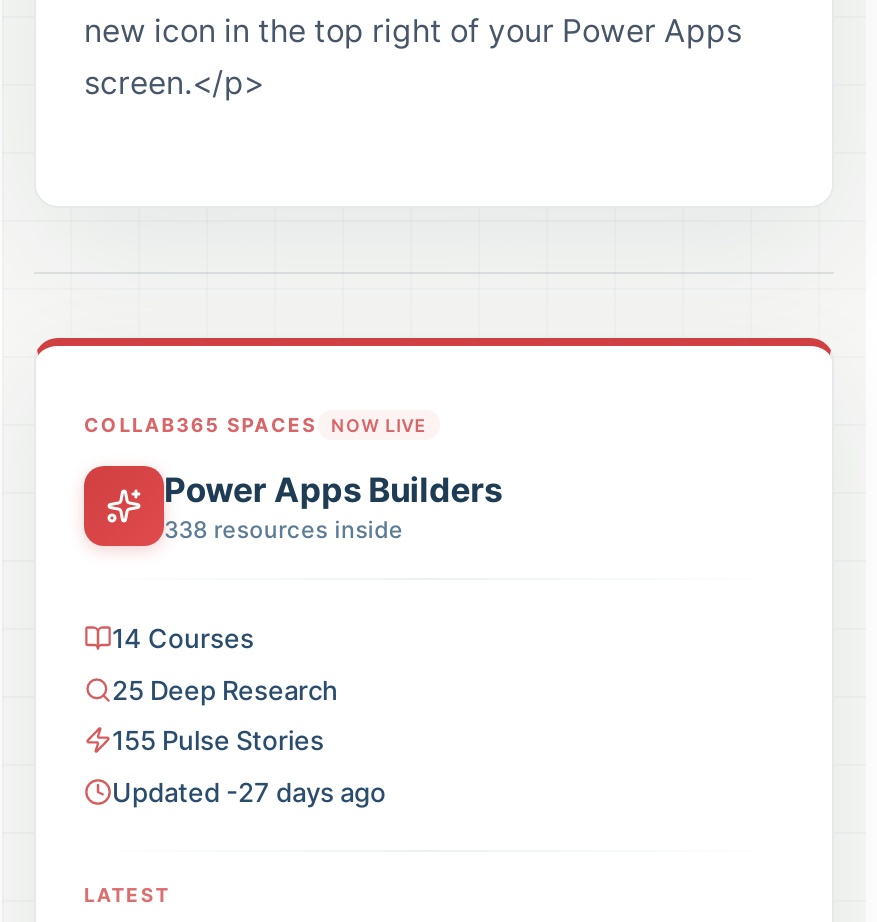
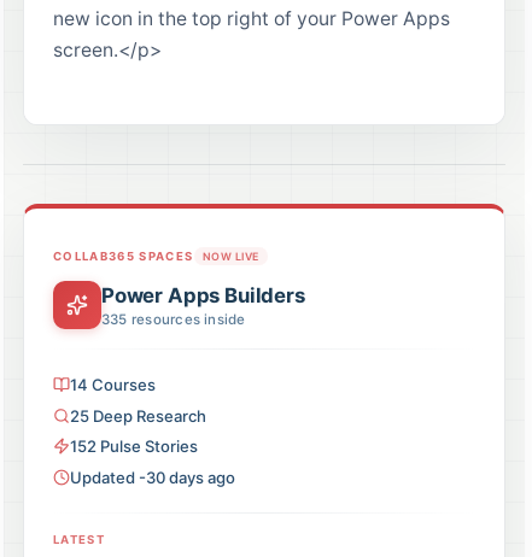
- 338 resources inside
+ 335 resources inside

- 155 Pulse Stories
+ 152 Pulse Stories

- Updated -27 days ago
+ Updated -30 days ago
